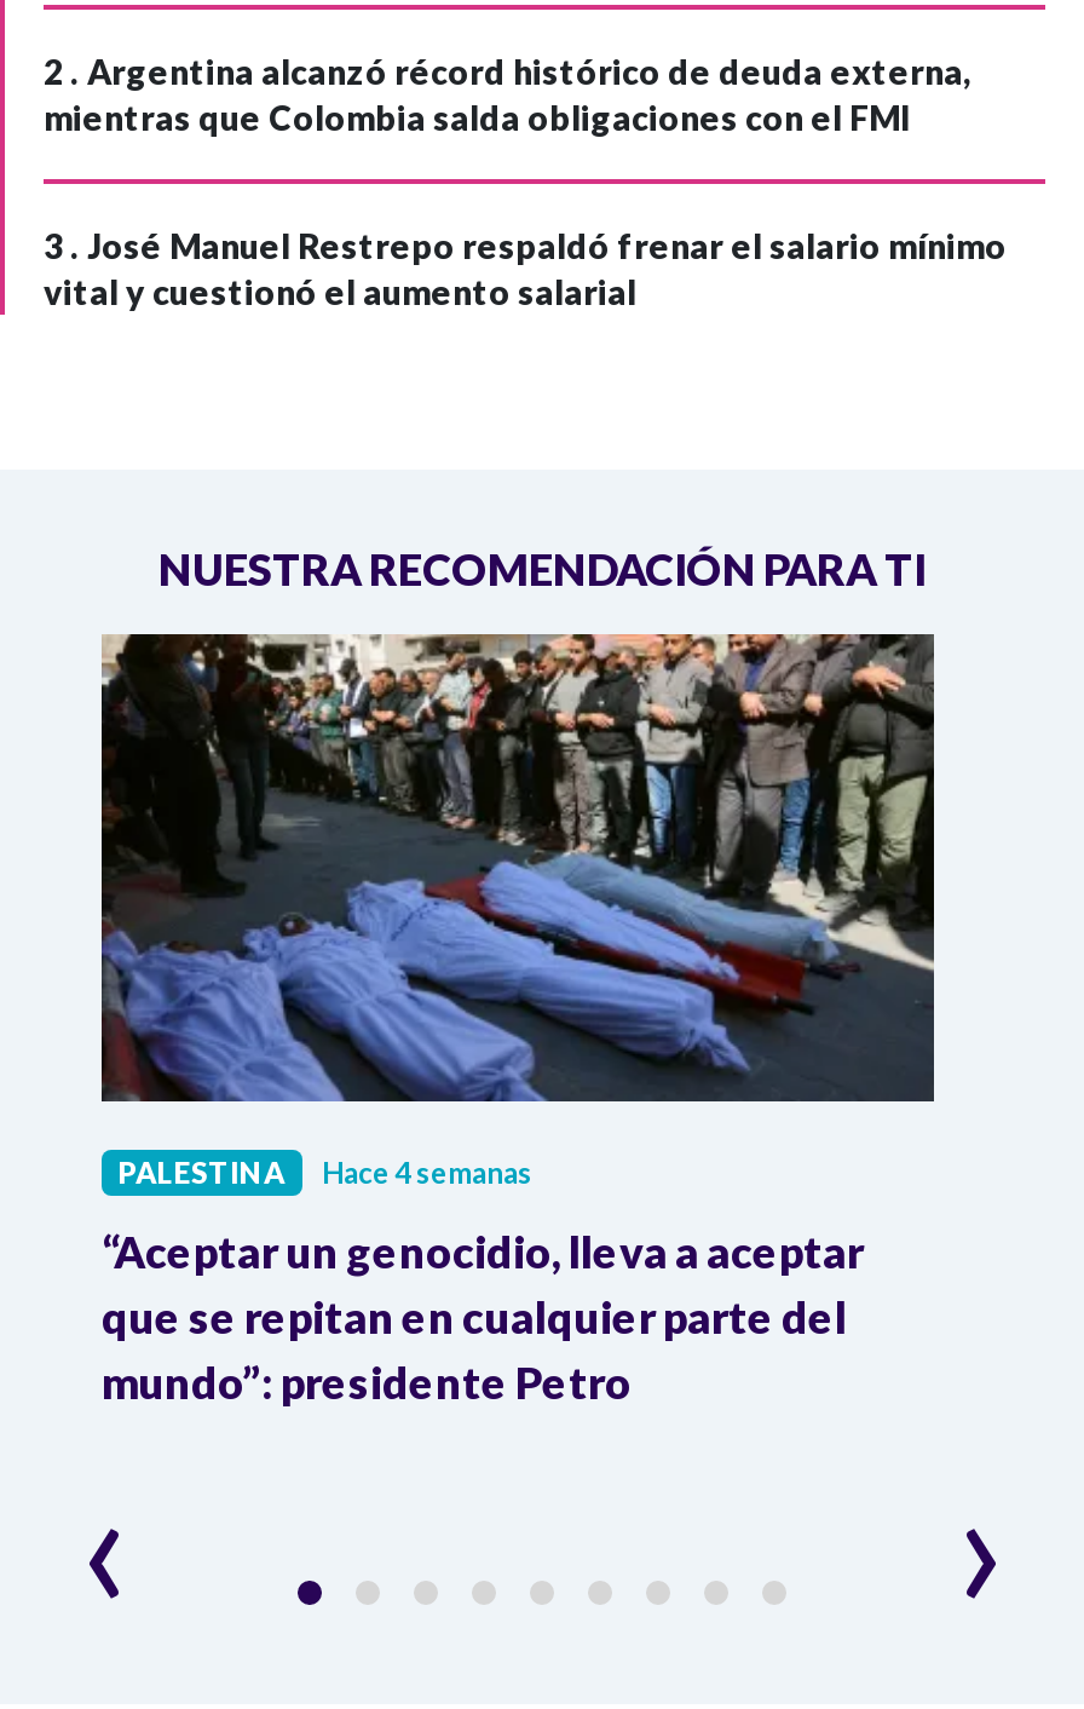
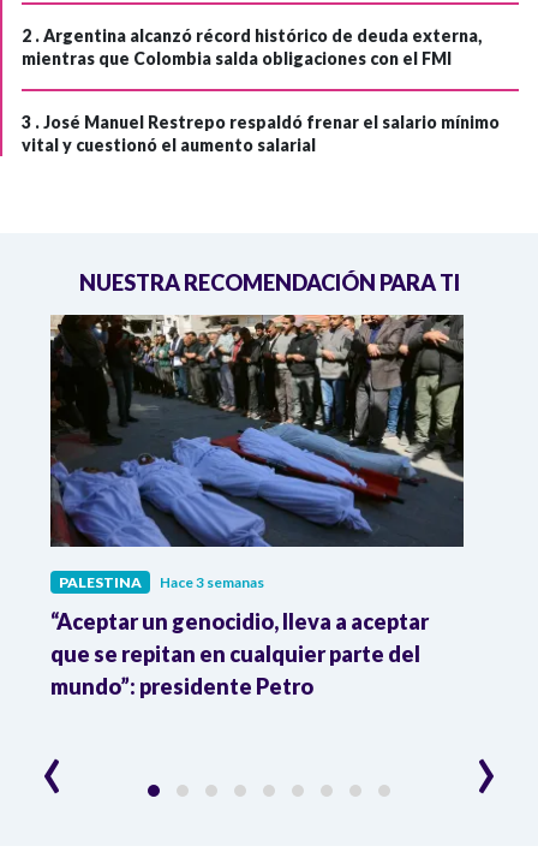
- PALESTINA Hace 4 semanas
+ PALESTINA Hace 3 semanas
